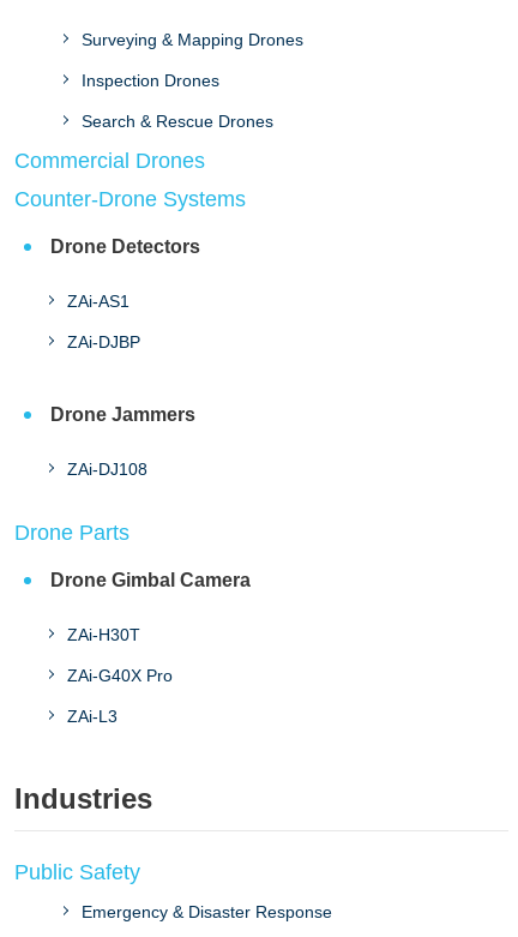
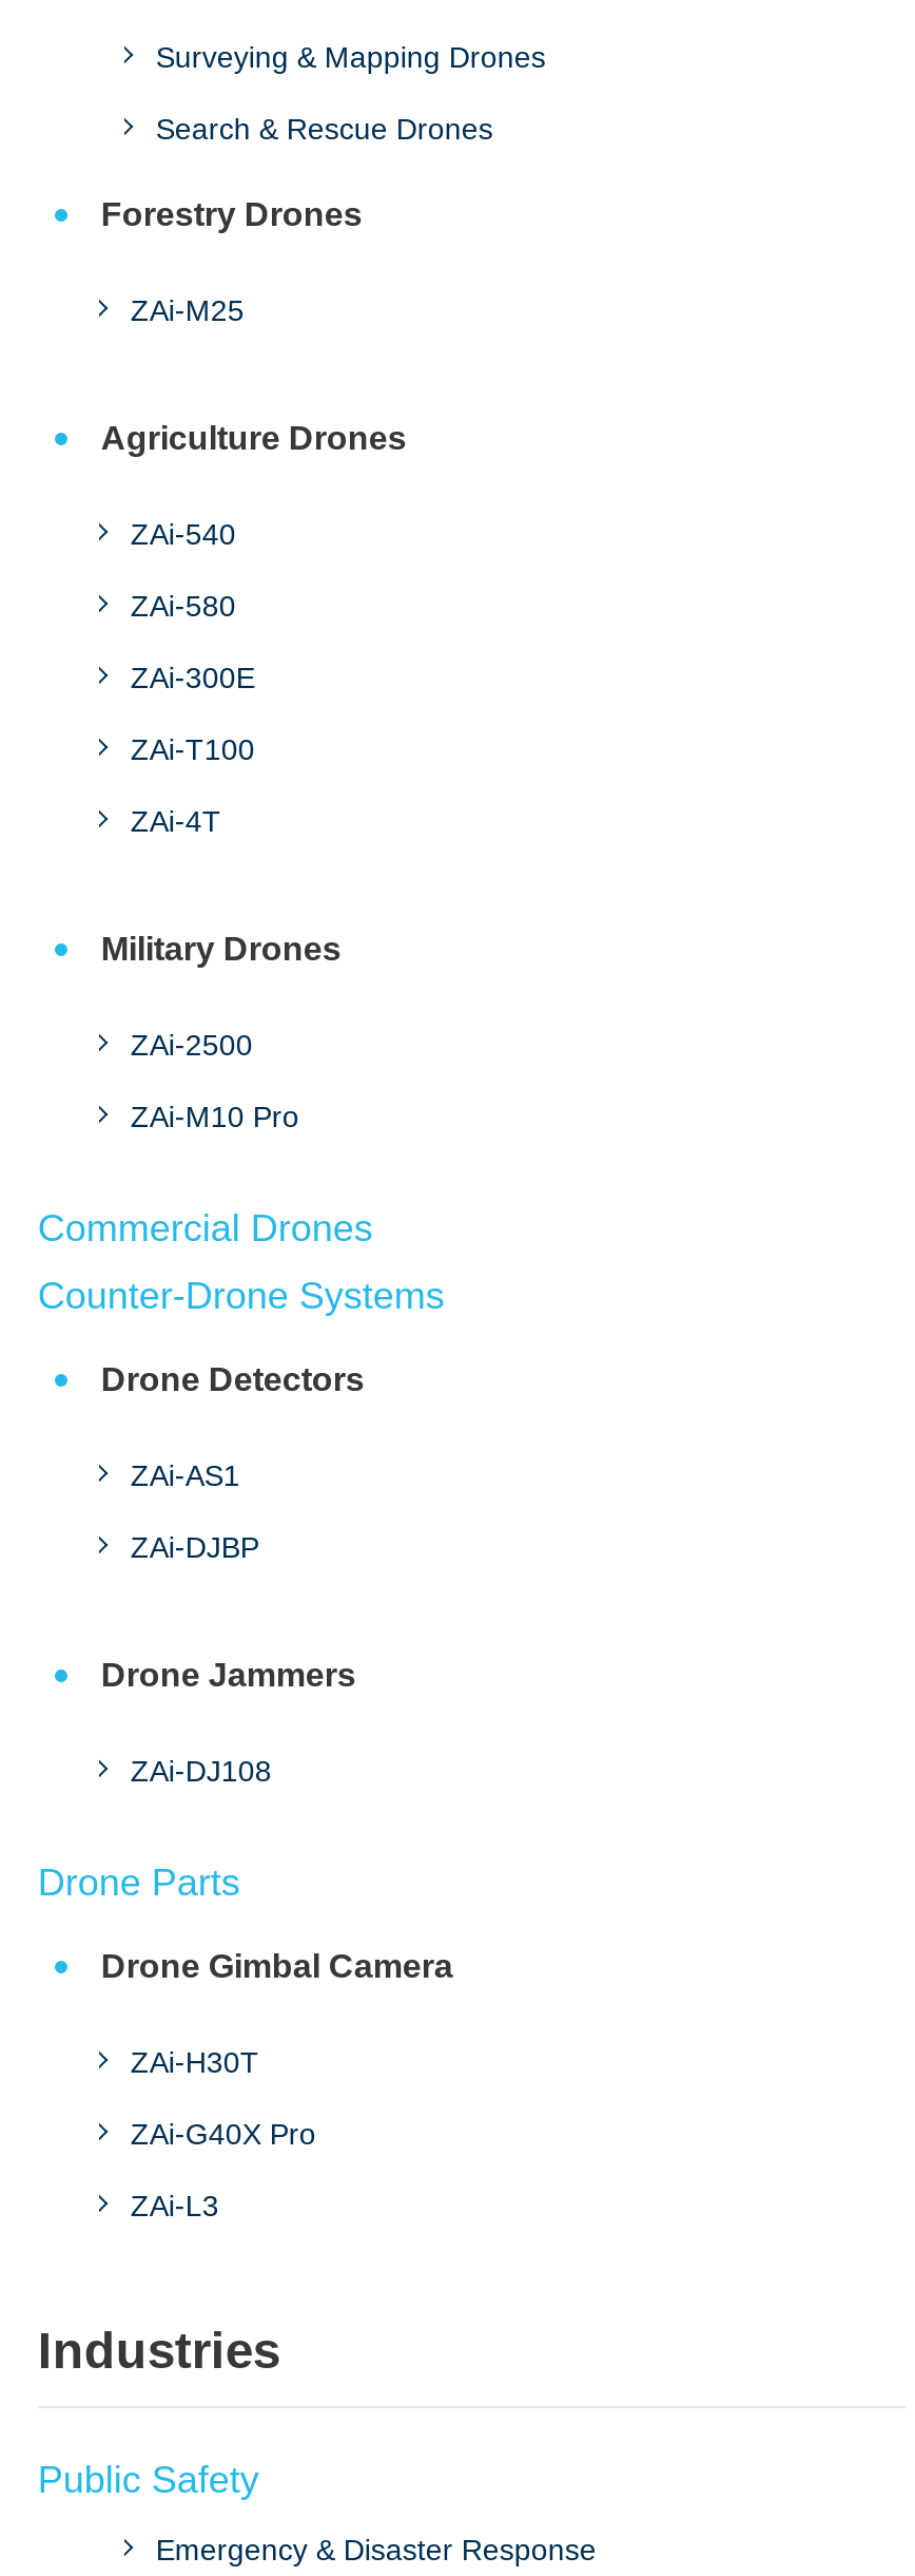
- Inspection Drones

moved up: Search & Rescue Drones

+ Forestry Drones
+ ZAi-M25

+ Agriculture Drones
+ ZAi-540
+ ZAi-580
+ ZAi-300E
+ ZAi-T100
+ ZAi-4T

+ Military Drones
+ ZAi-2500
+ ZAi-M10 Pro
